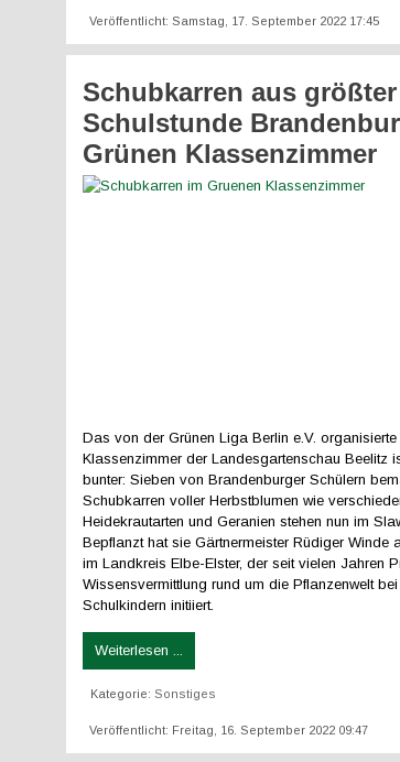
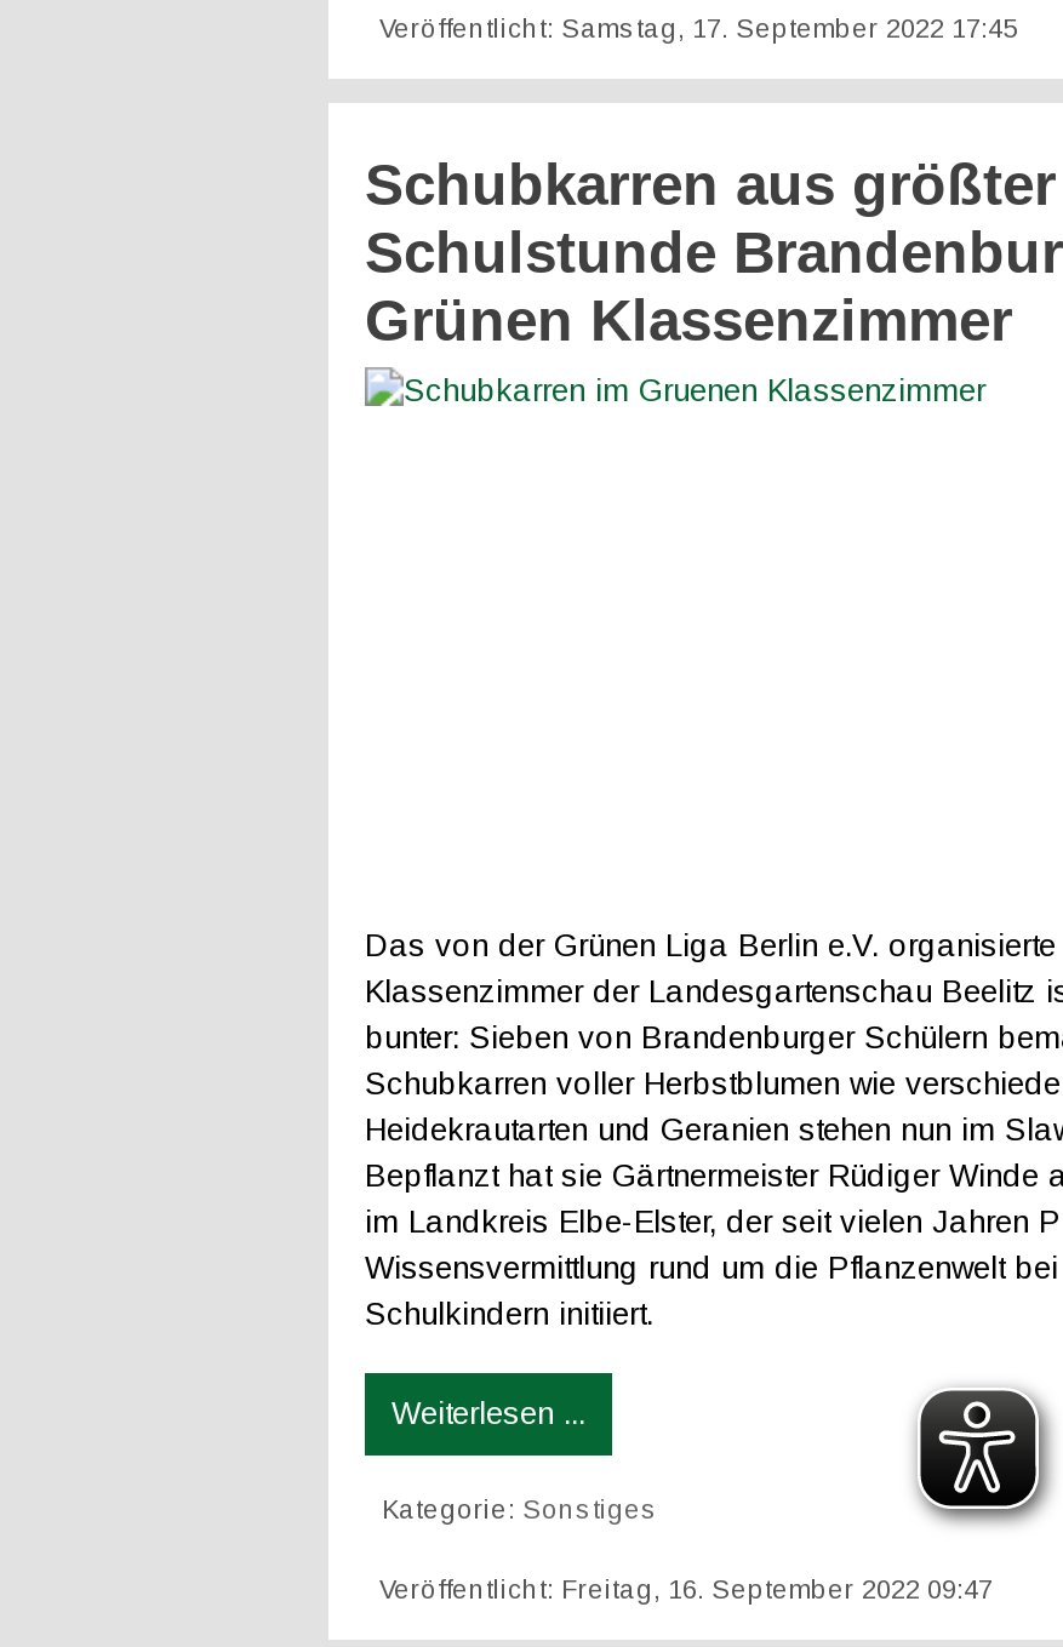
+ [image]
